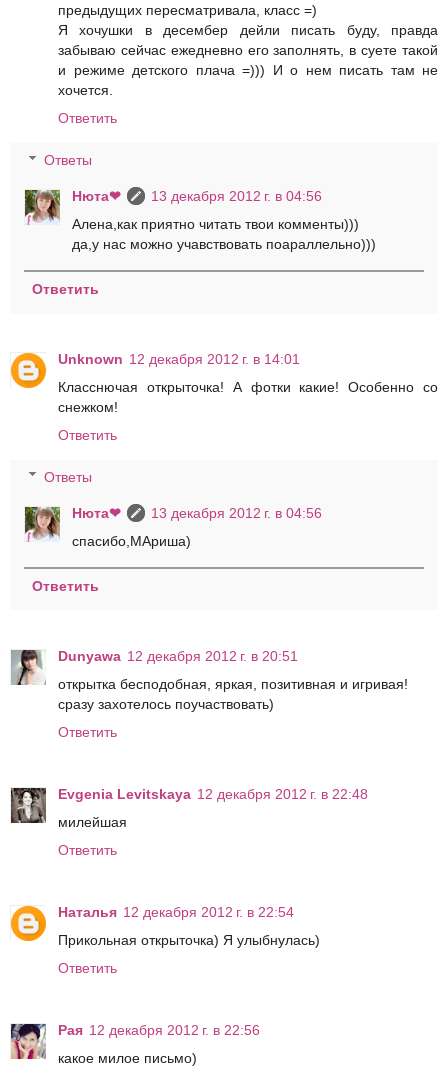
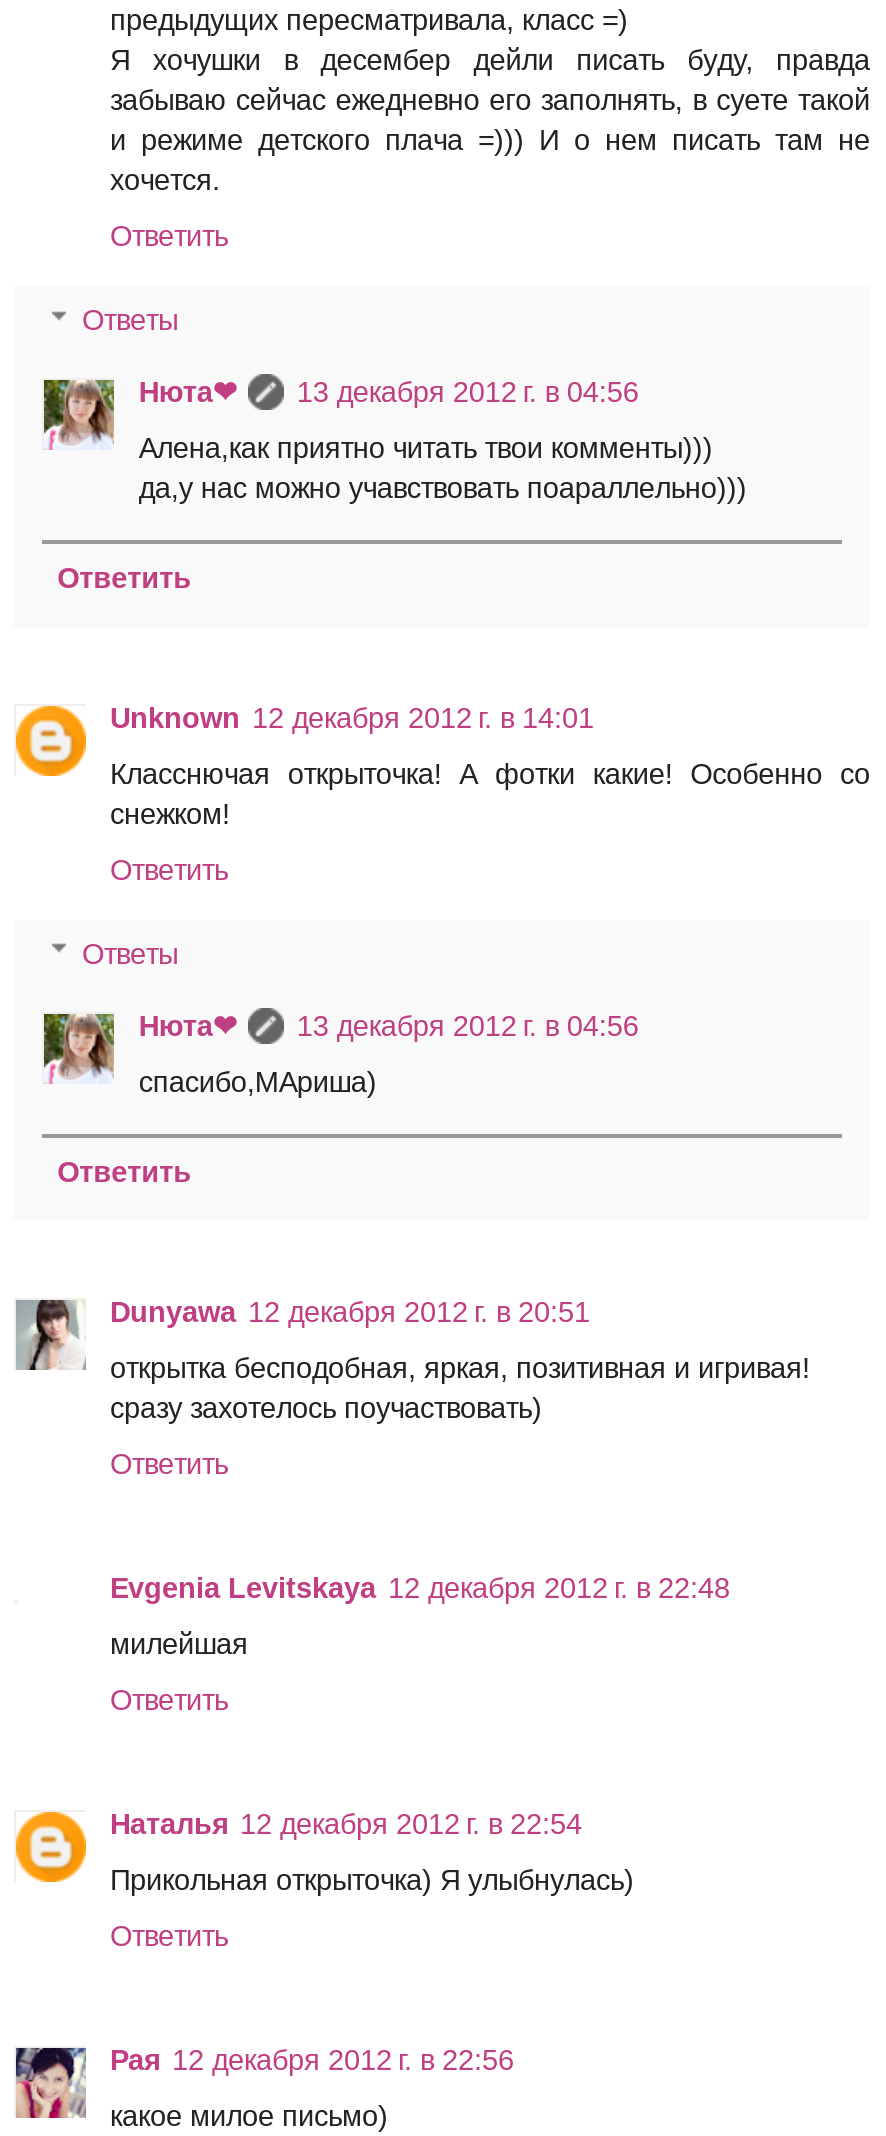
- [image]
